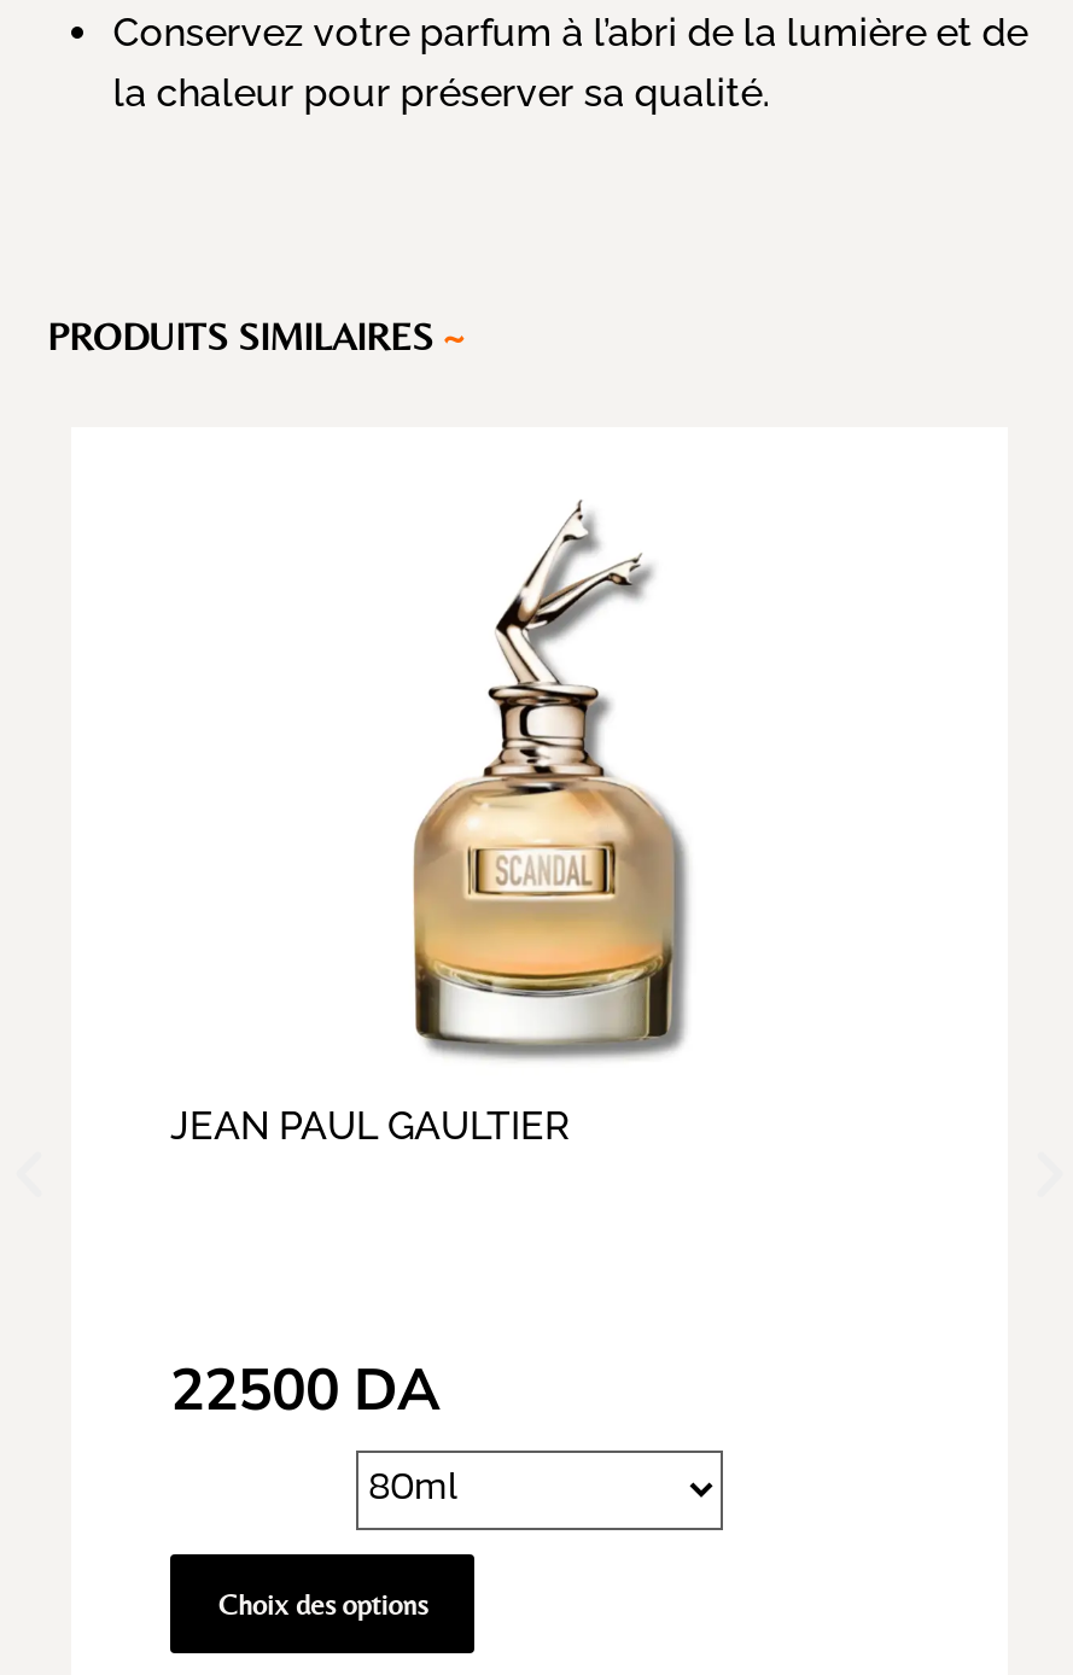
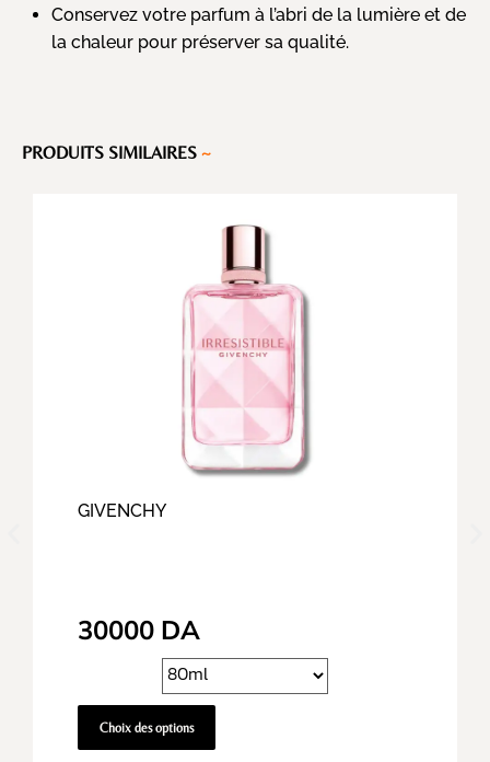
- [image]
- JEAN PAUL GAULTIER
+ [image]
+ GIVENCHY

- 22500 DA
+ 30000 DA
